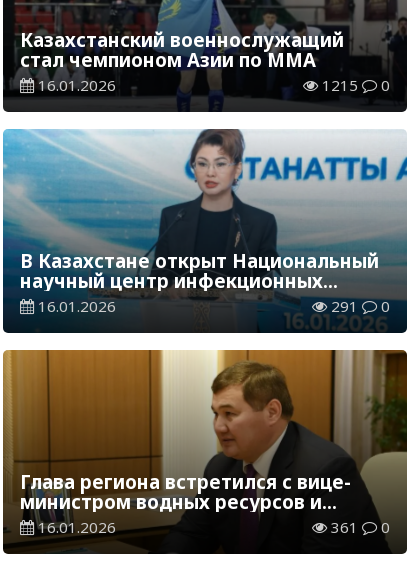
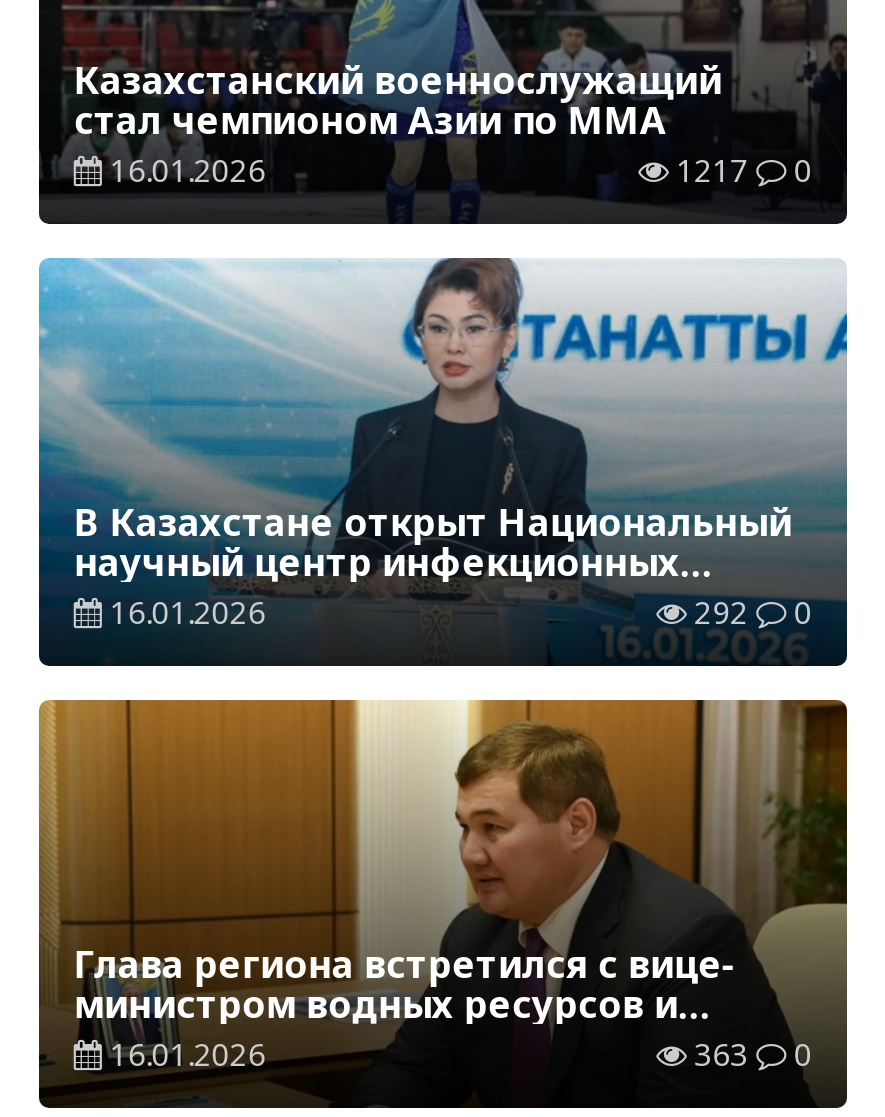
- 1215 0
+ 1217 0

- 291 0
+ 292 0

- 361 0
+ 363 0
